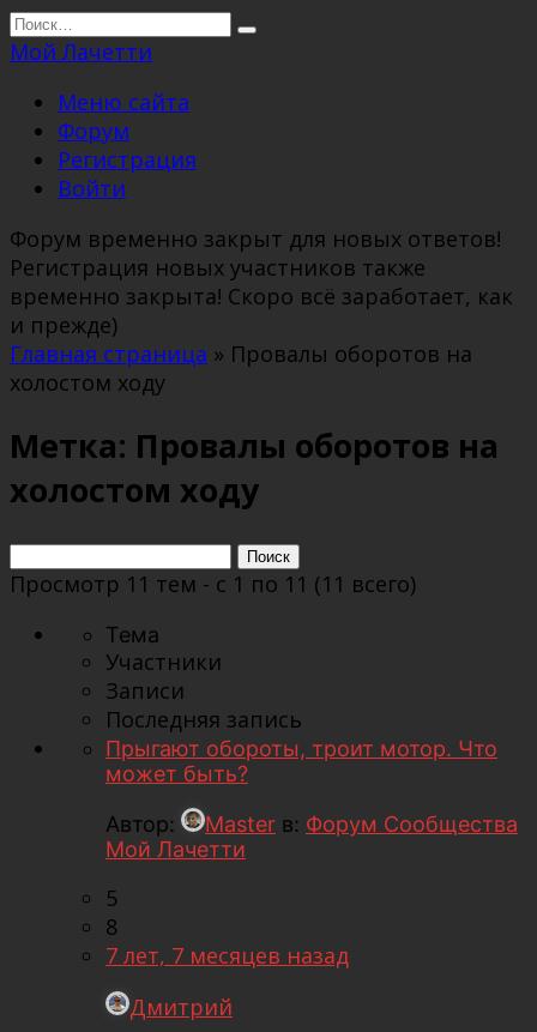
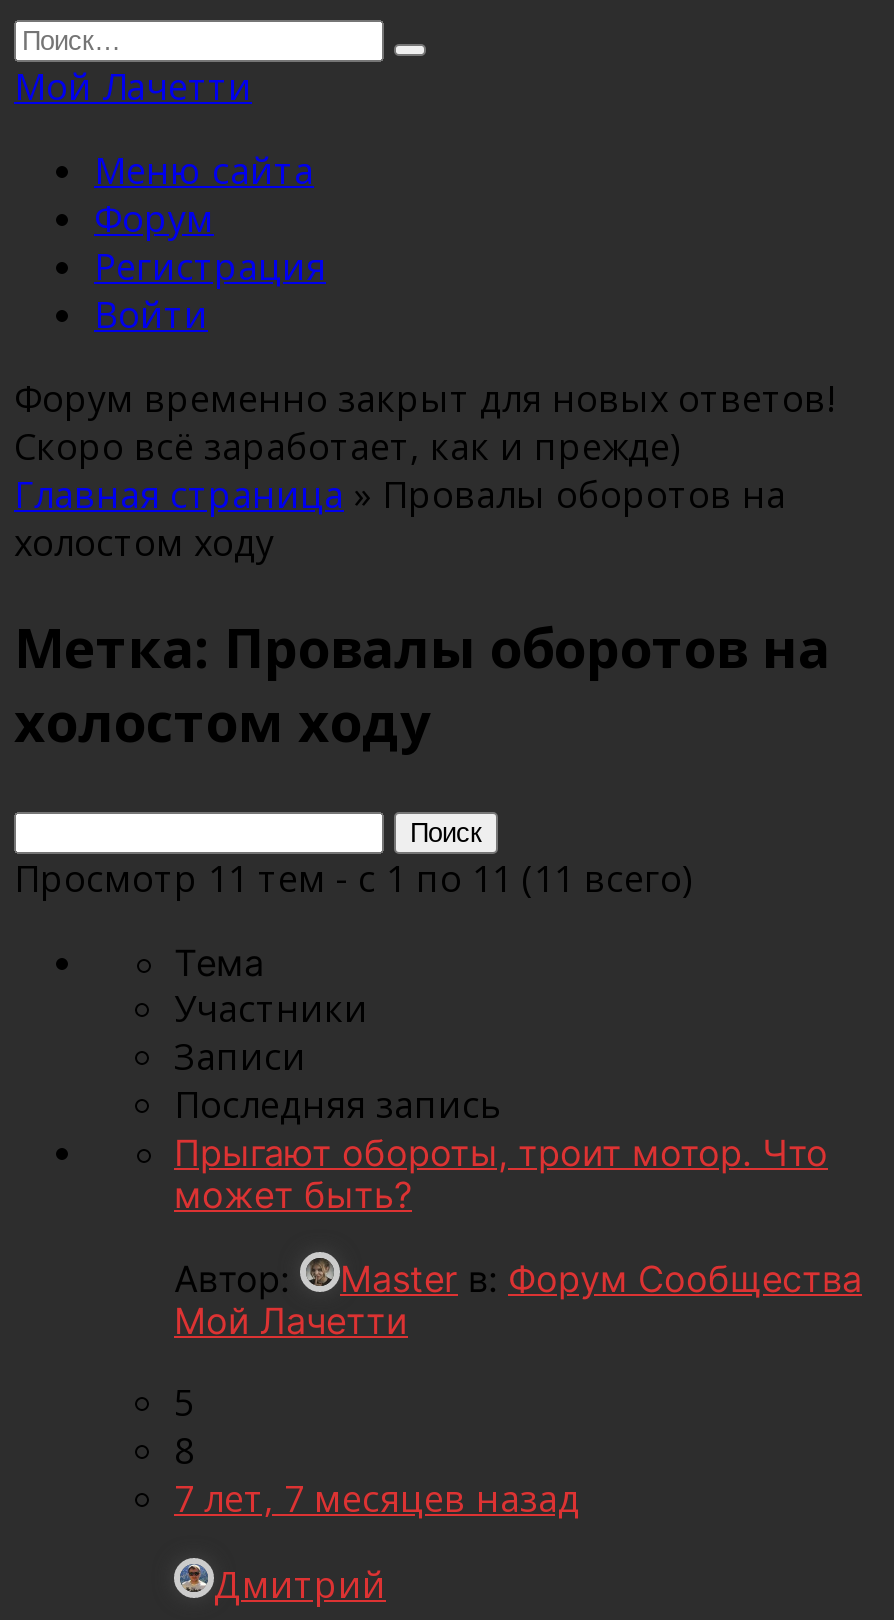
- Регистрация новых участников также
- временно закрыта! Скоро всё заработает, как
- и прежде)
+ Скоро всё заработает, как и прежде)
